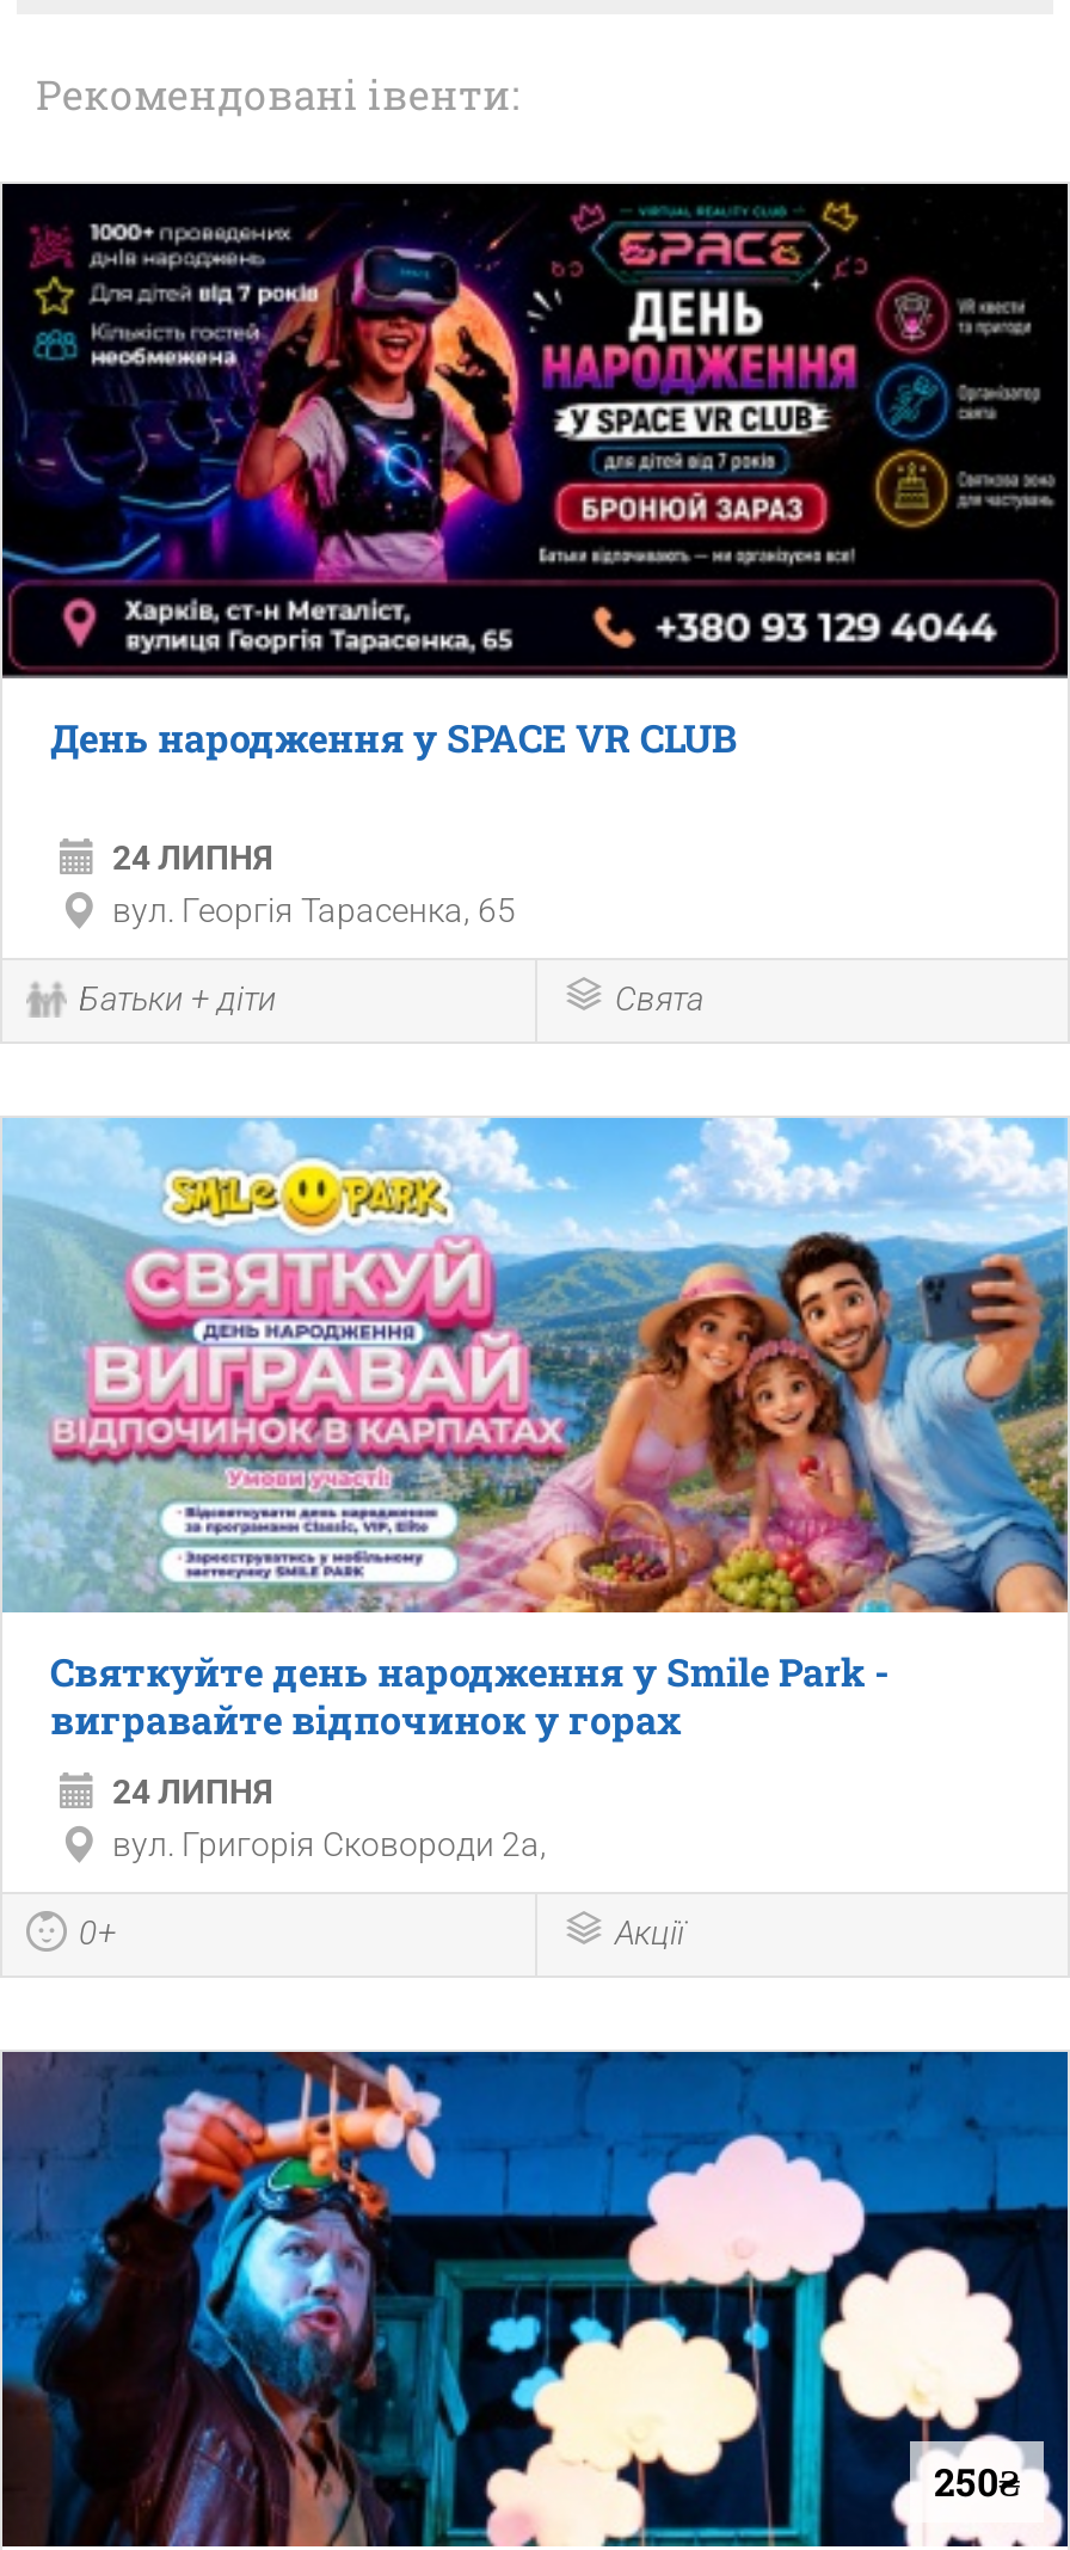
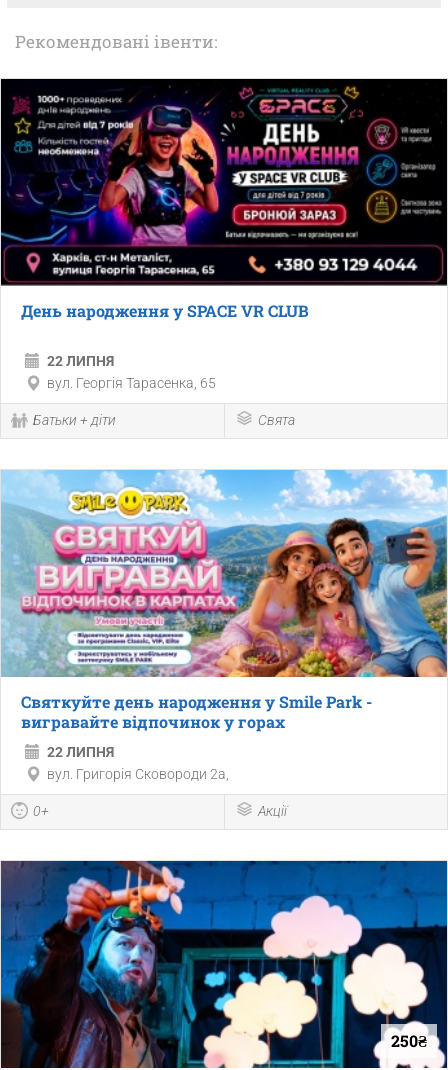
- 24 ЛИПНЯ
+ 22 ЛИПНЯ

- 24 ЛИПНЯ
+ 22 ЛИПНЯ
